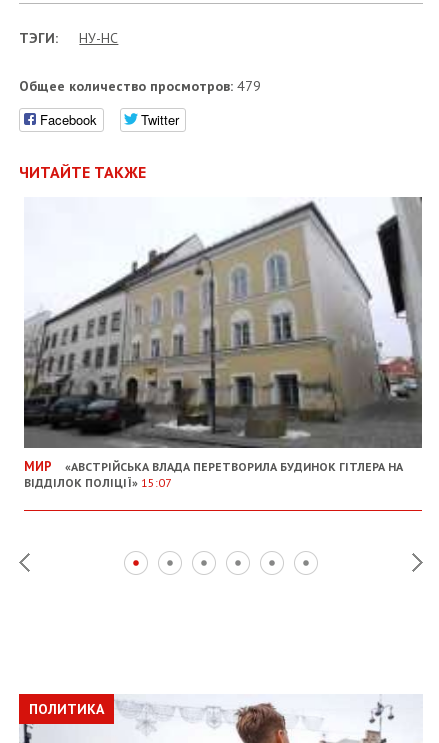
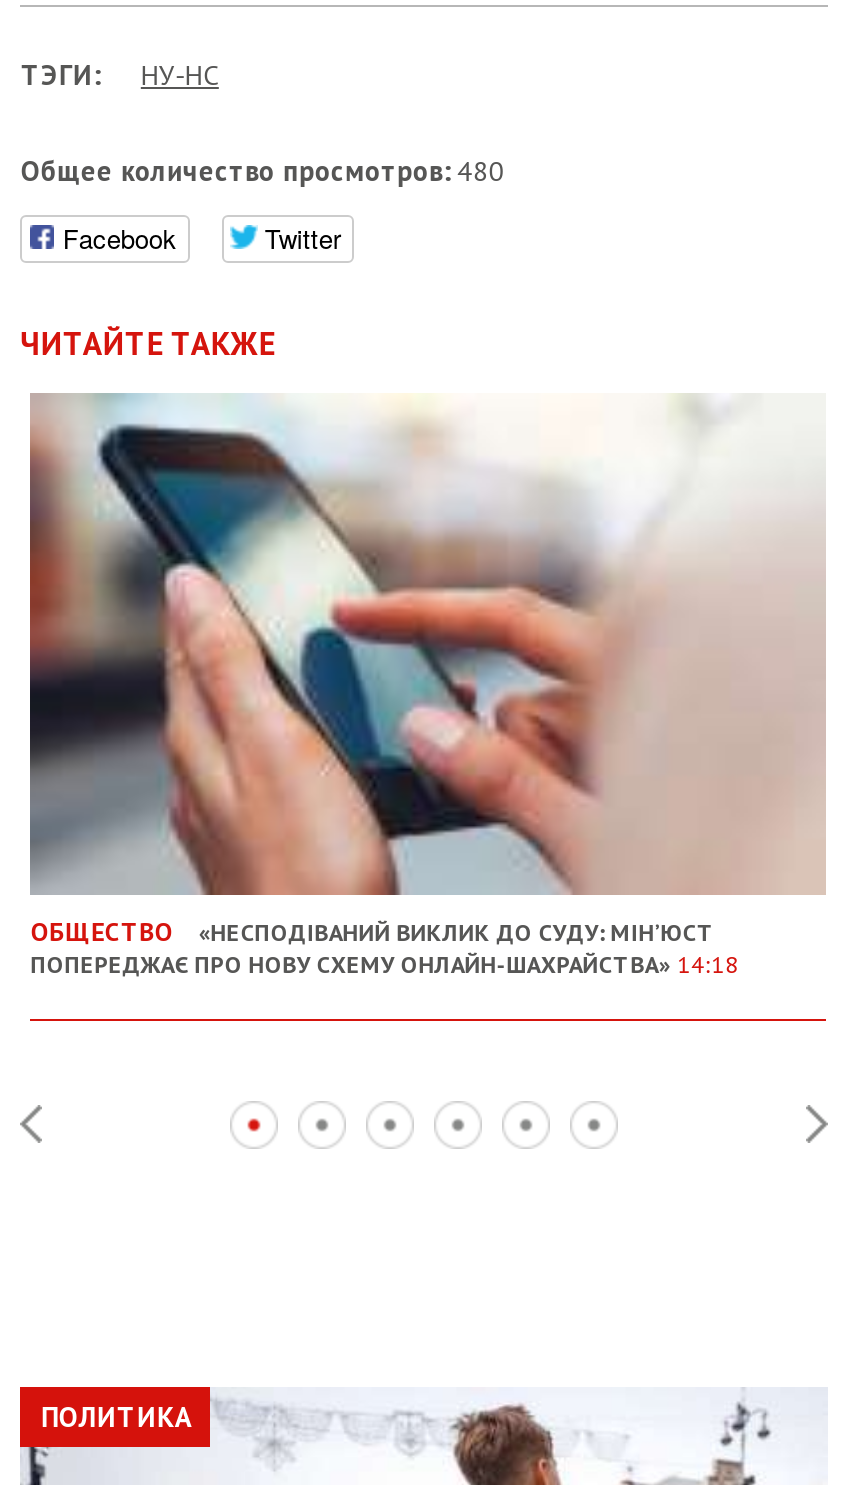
- Общее количество просмотров: 479
+ Общее количество просмотров: 480

- [image]
- МИР
- «АВСТРІЙСЬКА ВЛАДА ПЕРЕТВОРИЛА БУДИНОК ГІТЛЕРА НА
- ВІДДІЛОК ПОЛІЦІЇ» 15:07
+ [image]
+ ОБЩЕСТВО
+ «НЕСПОДІВАНИЙ ВИКЛИК ДО СУДУ: МІНʼЮСТ
+ ПОПЕРЕДЖАЄ ПРО НОВУ СХЕМУ ОНЛАЙН-ШАХРАЙСТВА» 14:18
